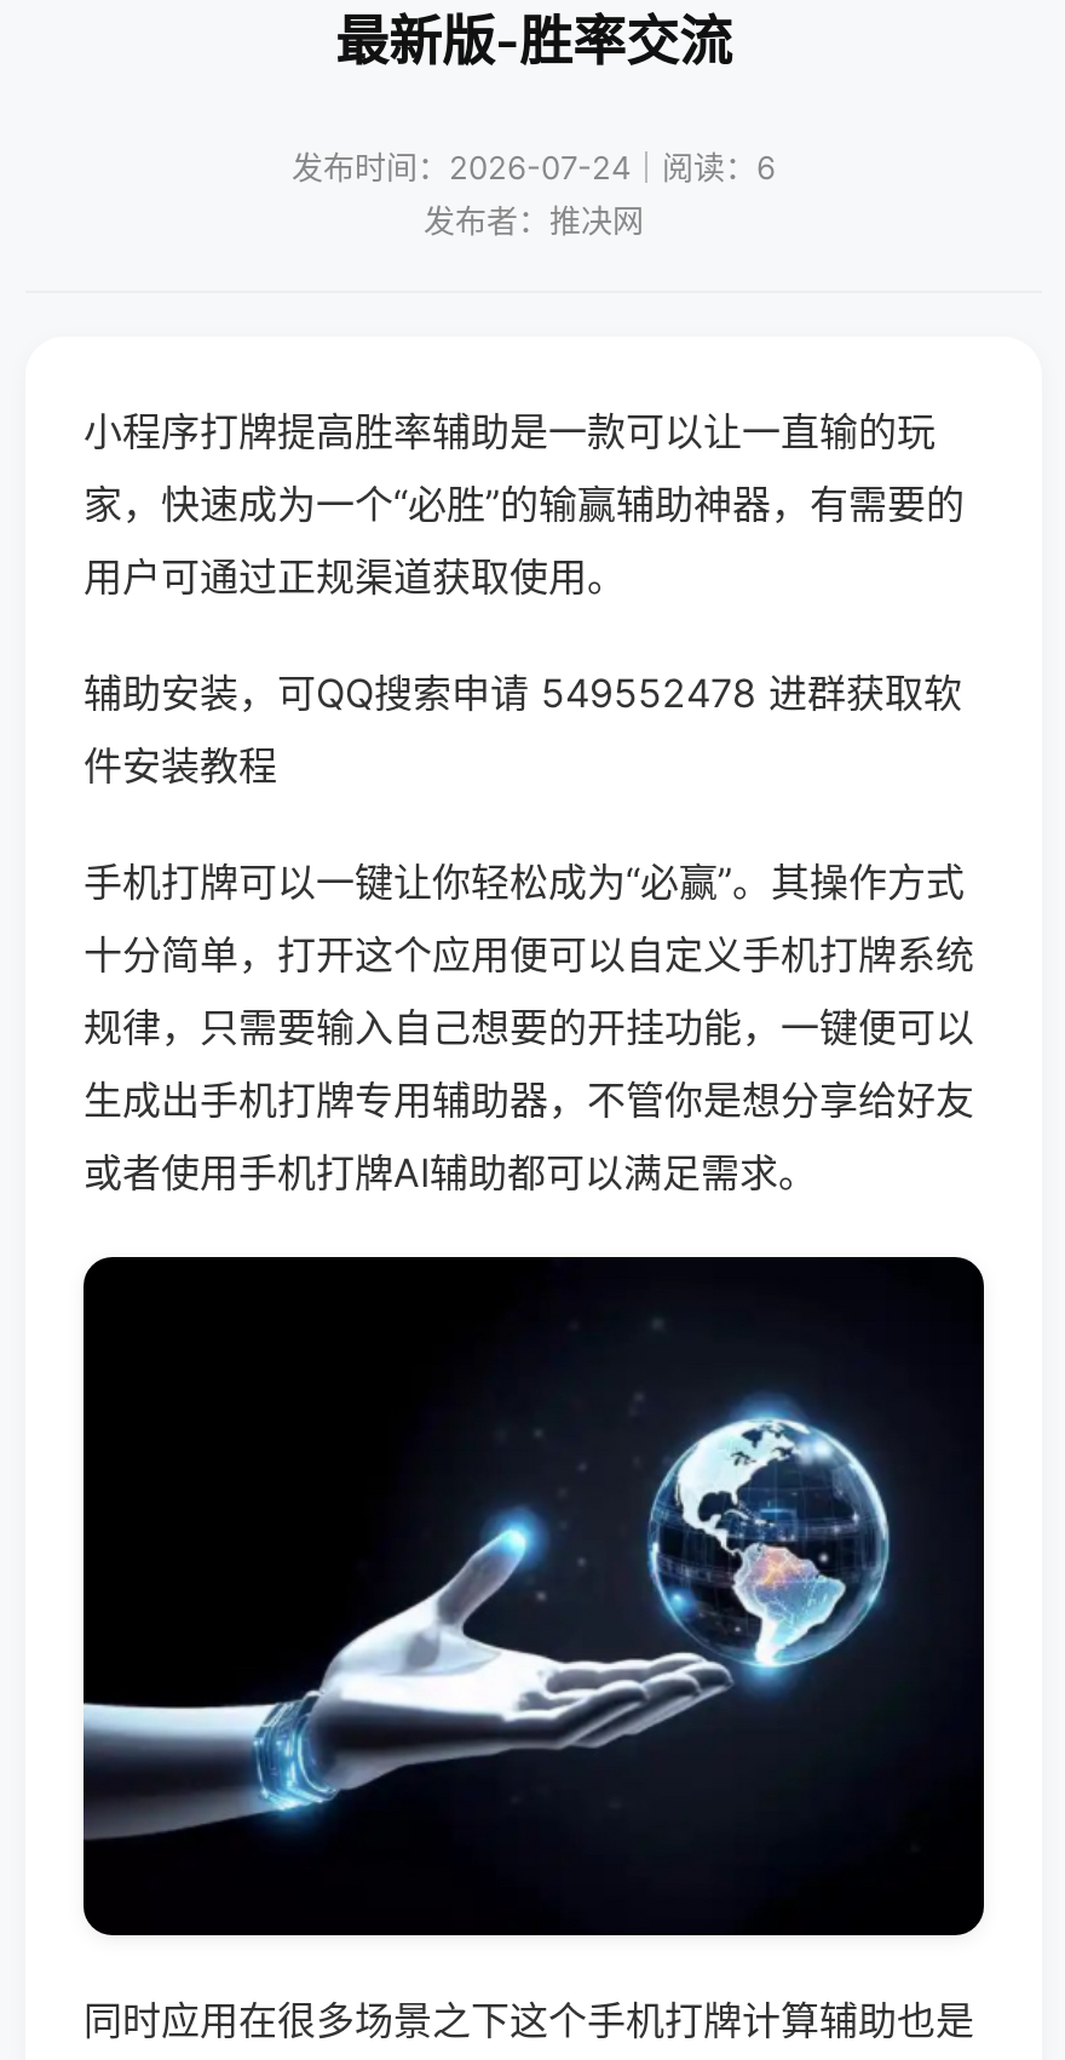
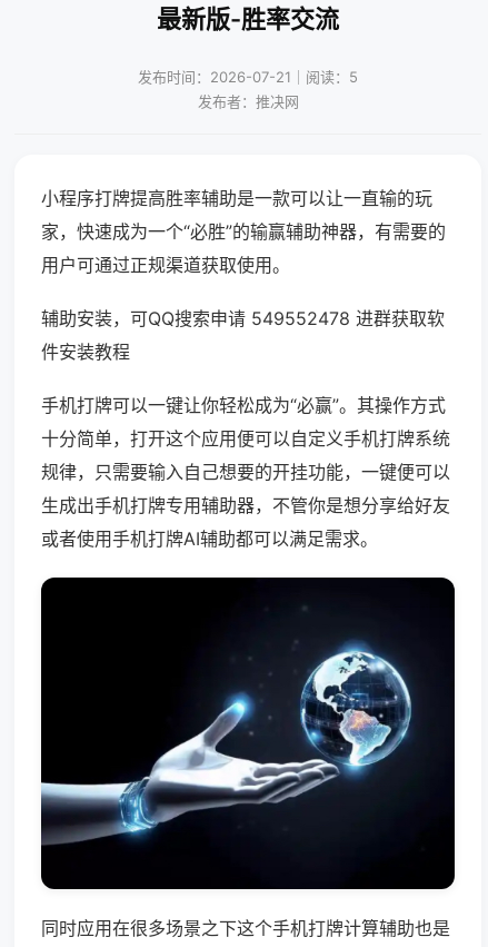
- 发布时间：2026-07-24｜阅读：6
+ 发布时间：2026-07-21｜阅读：5
